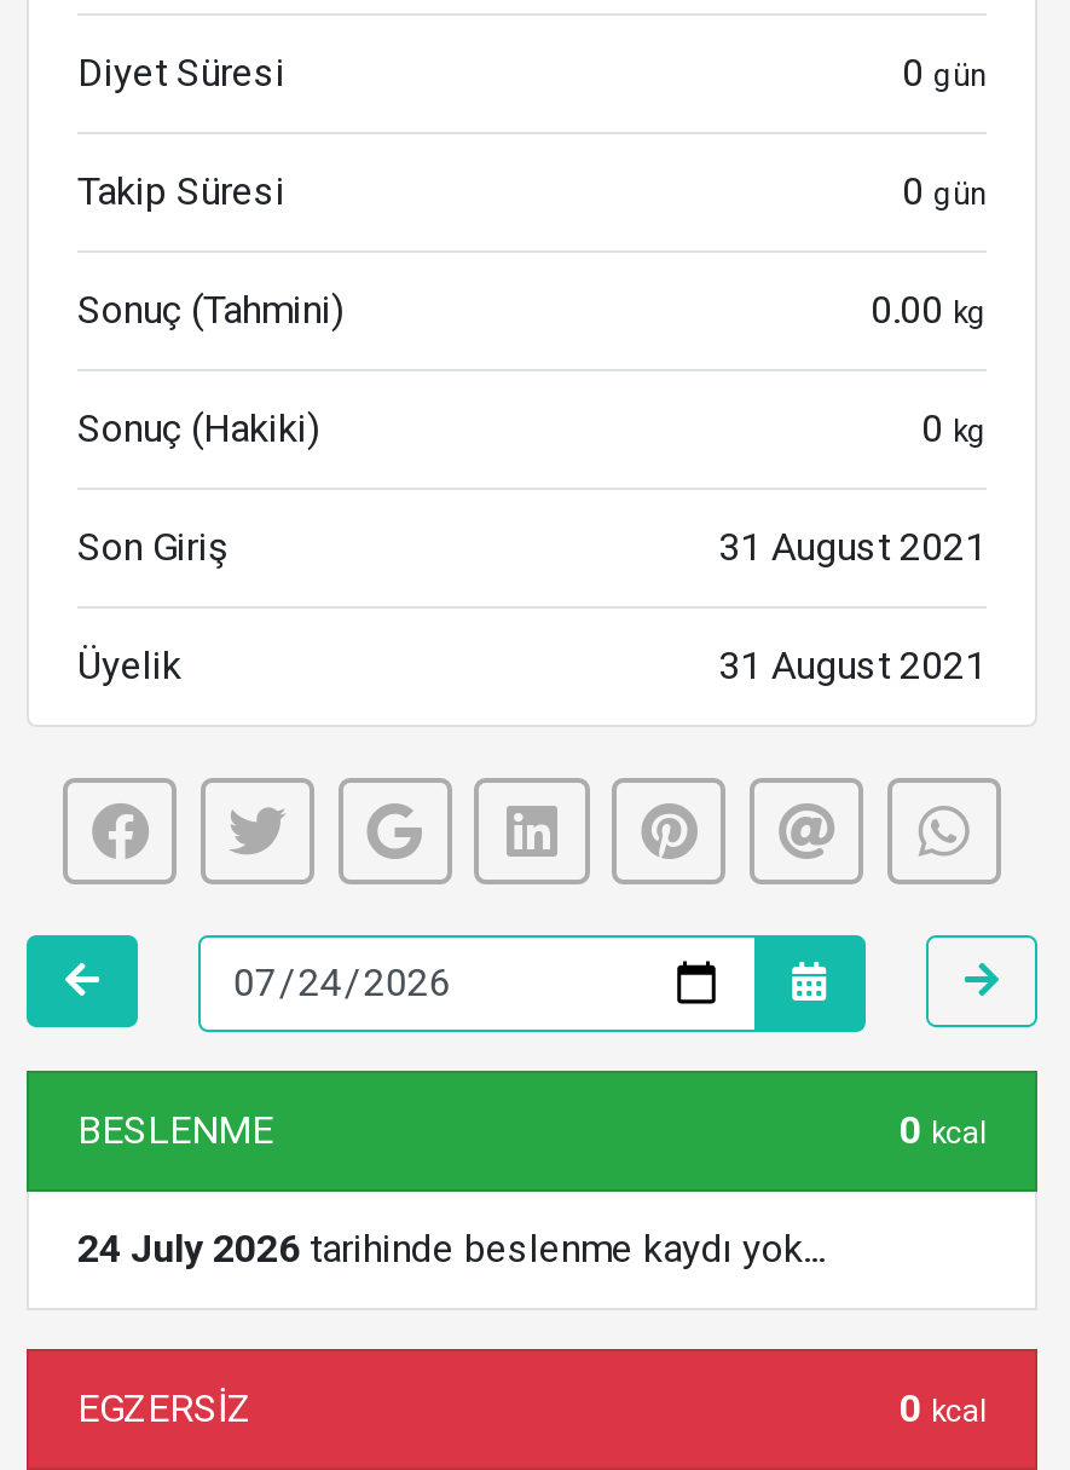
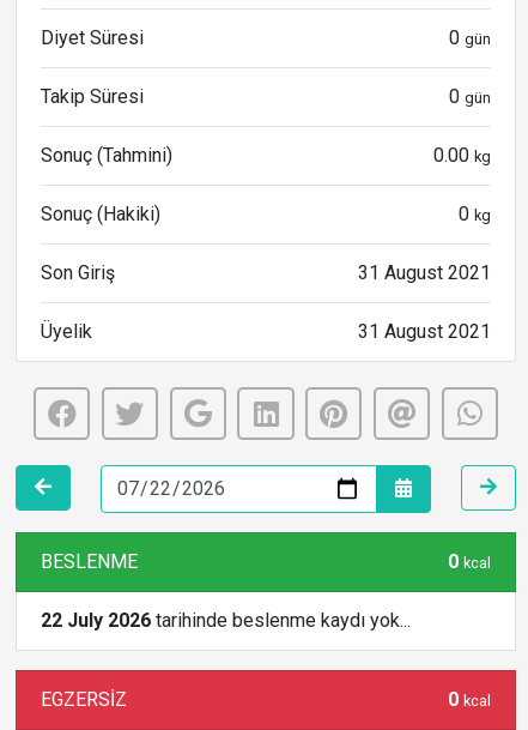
- 24 July 2026 tarihinde beslenme kaydı yok...
+ 22 July 2026 tarihinde beslenme kaydı yok...
